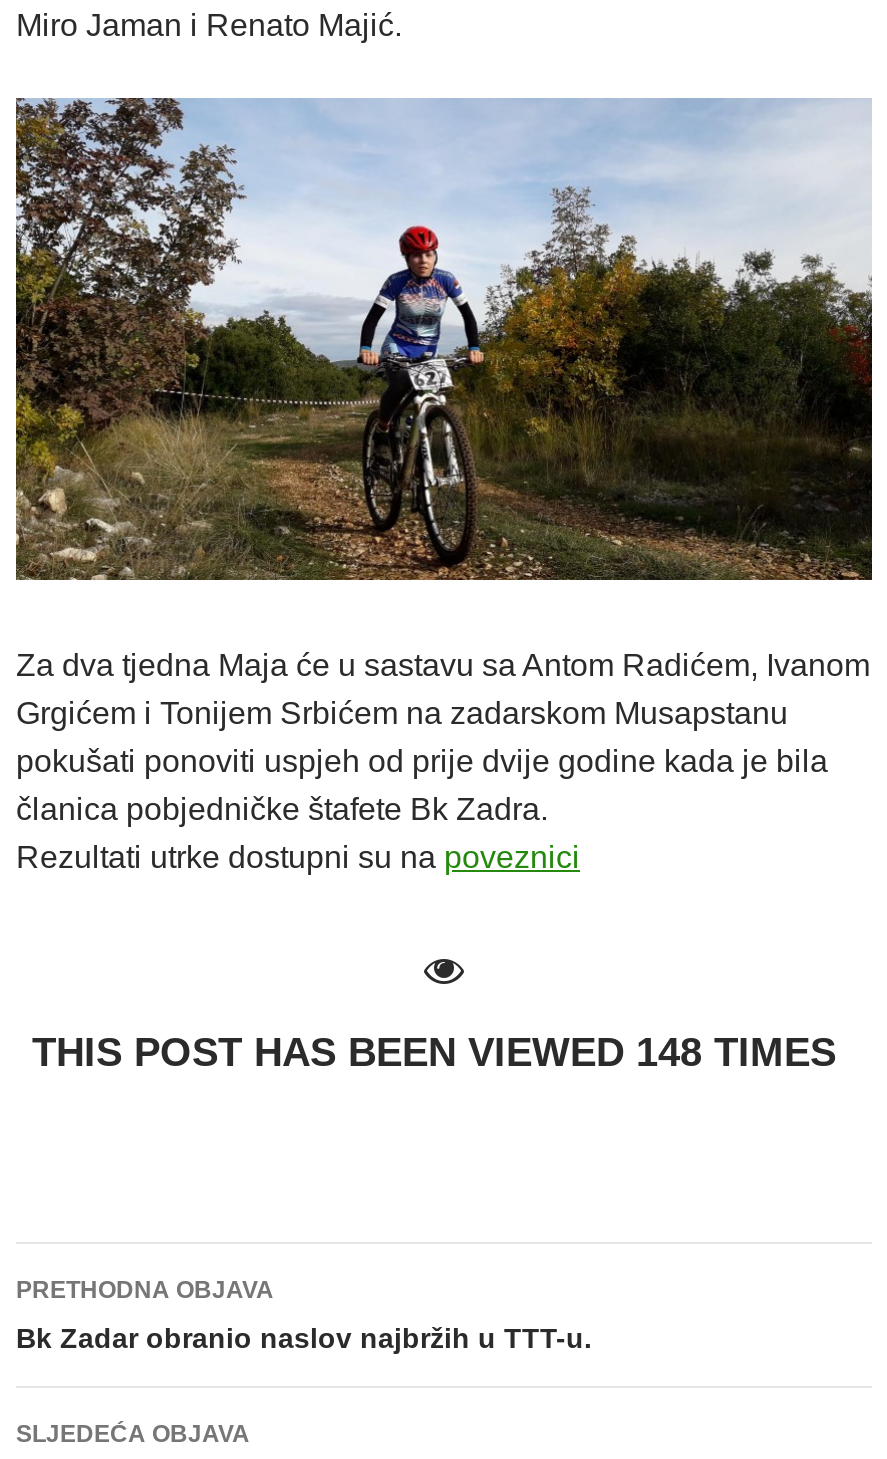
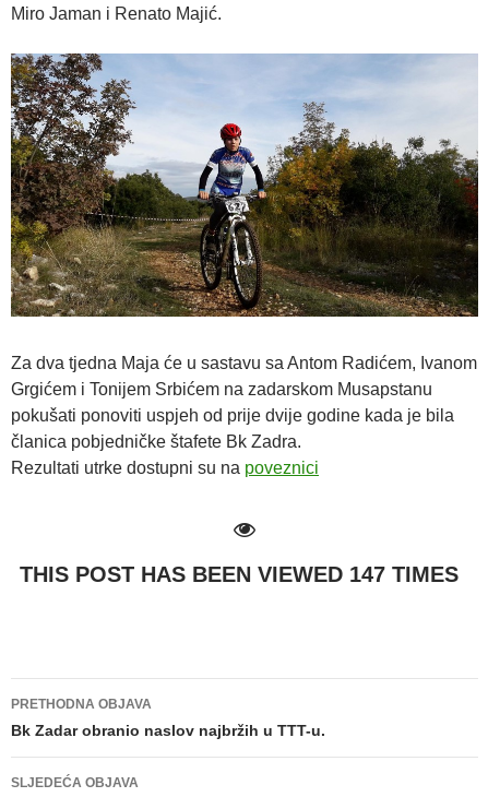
- THIS POST HAS BEEN VIEWED 148 TIMES
+ THIS POST HAS BEEN VIEWED 147 TIMES
